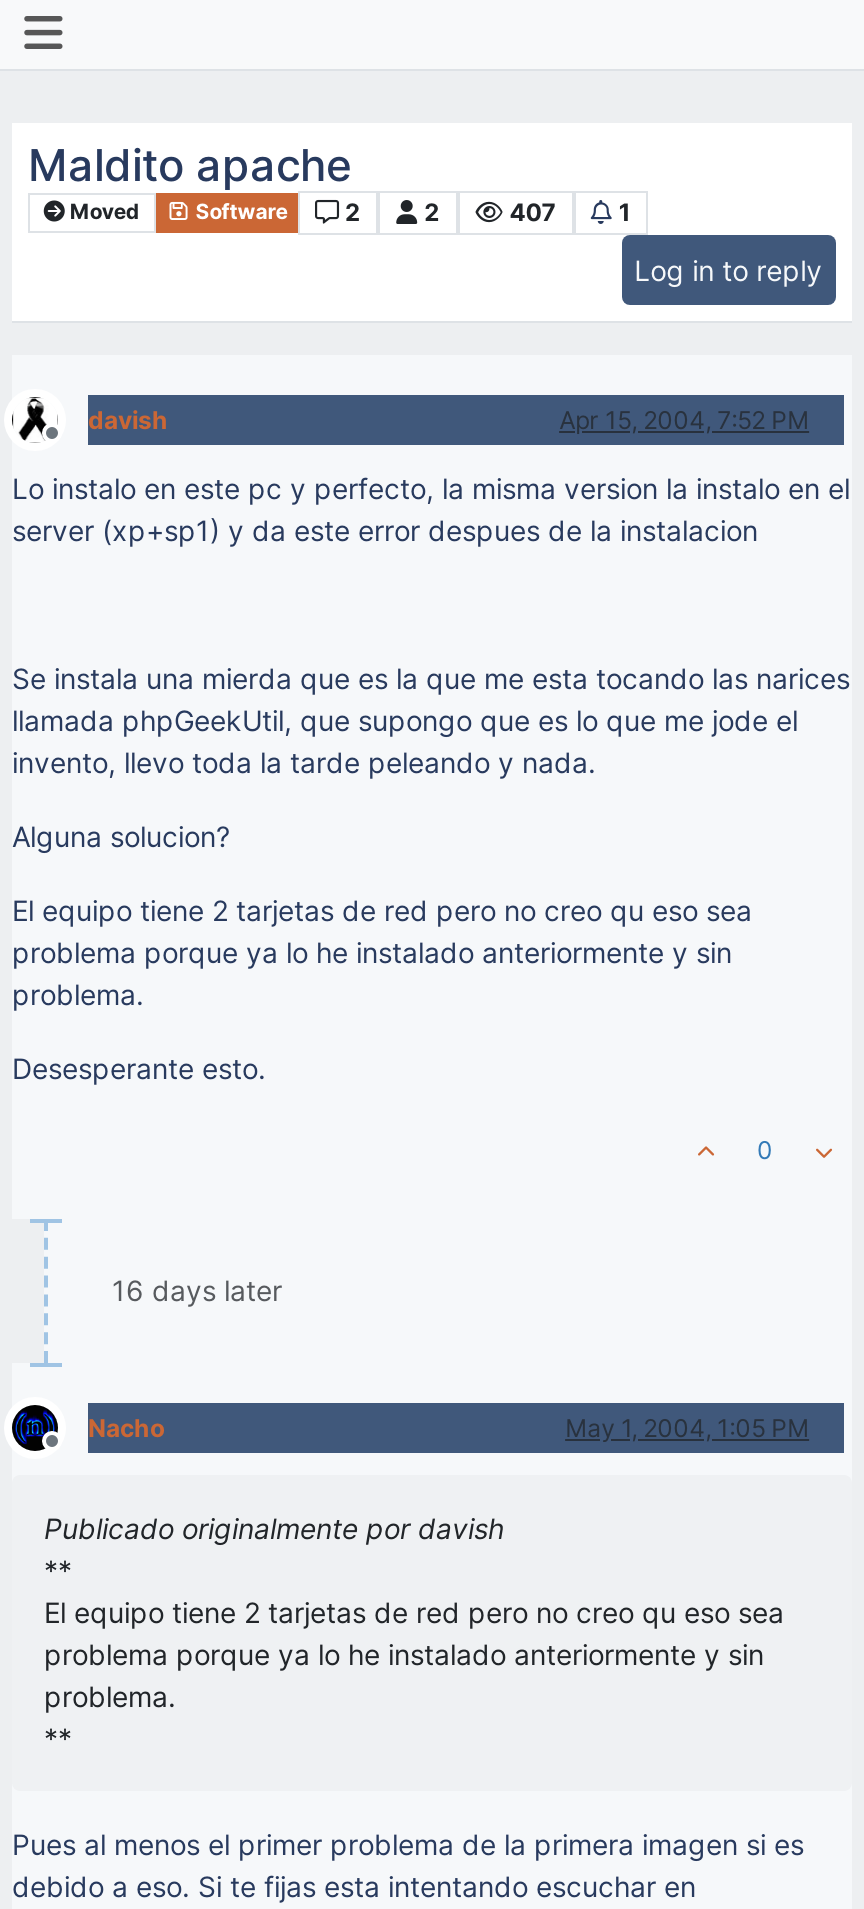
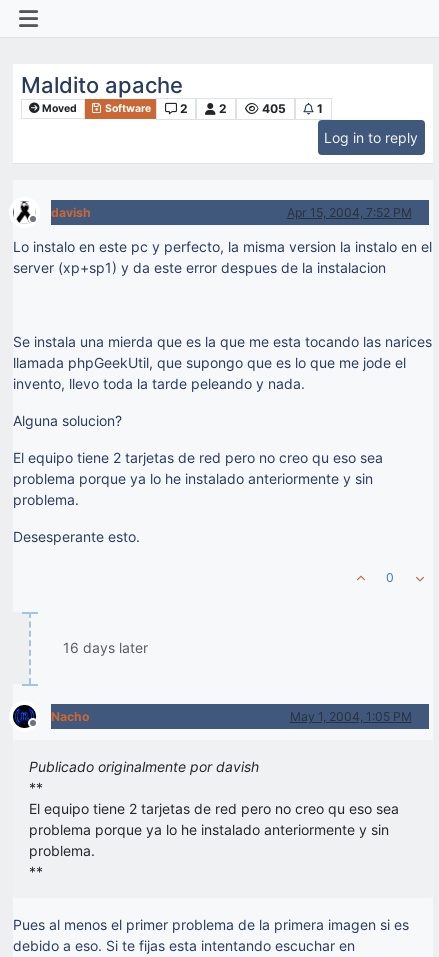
- 407
+ 405
